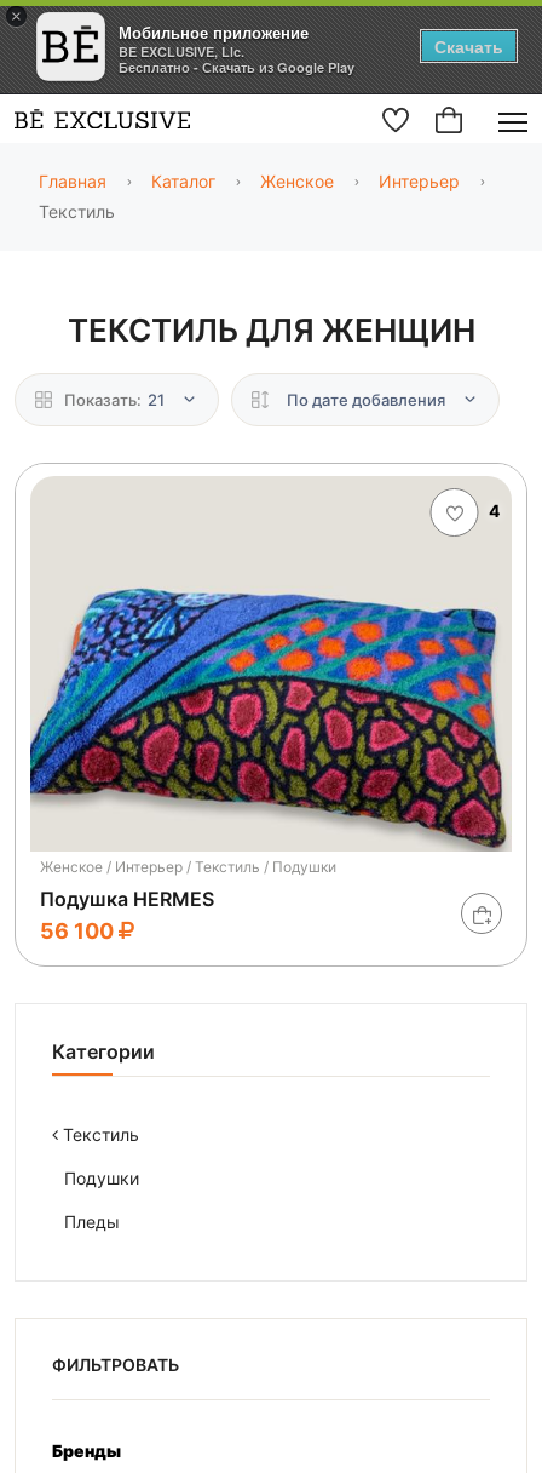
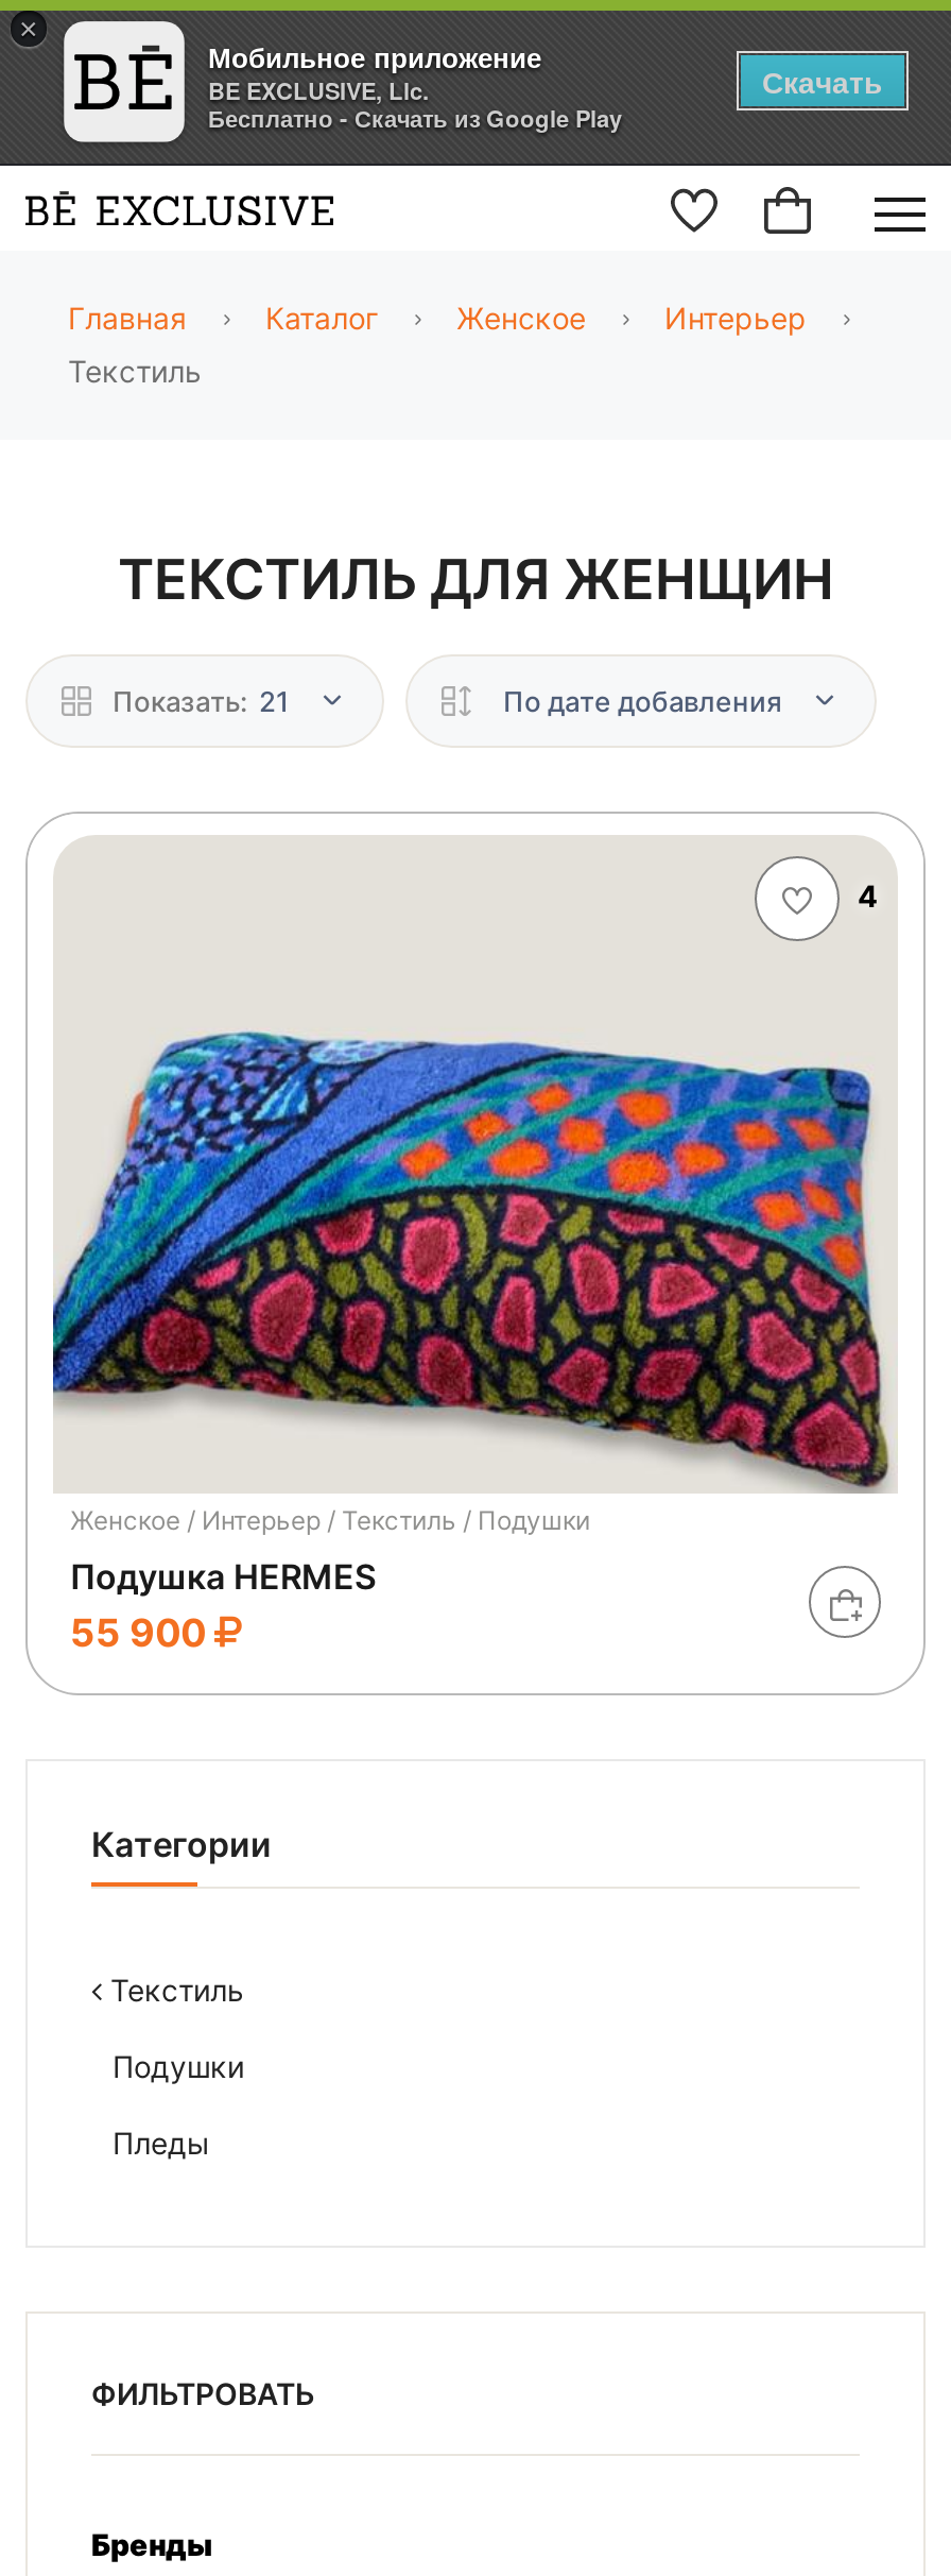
- 56 100
+ 55 900
